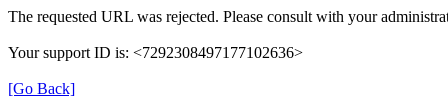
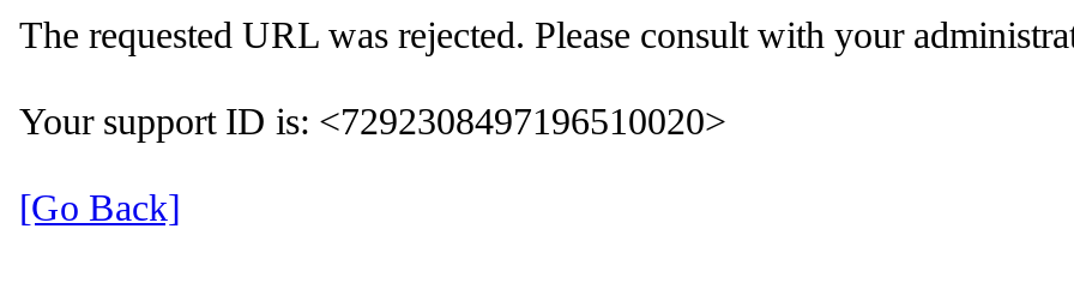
- Your support ID is: <7292308497177102636>
+ Your support ID is: <7292308497196510020>
